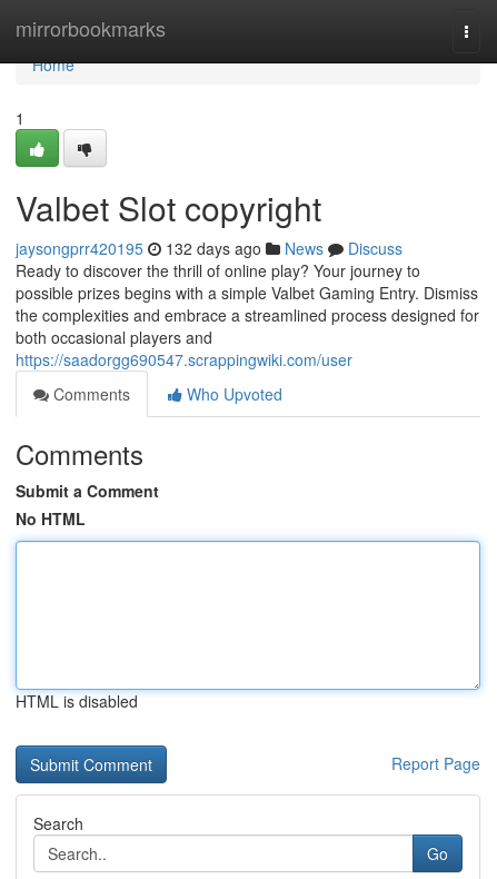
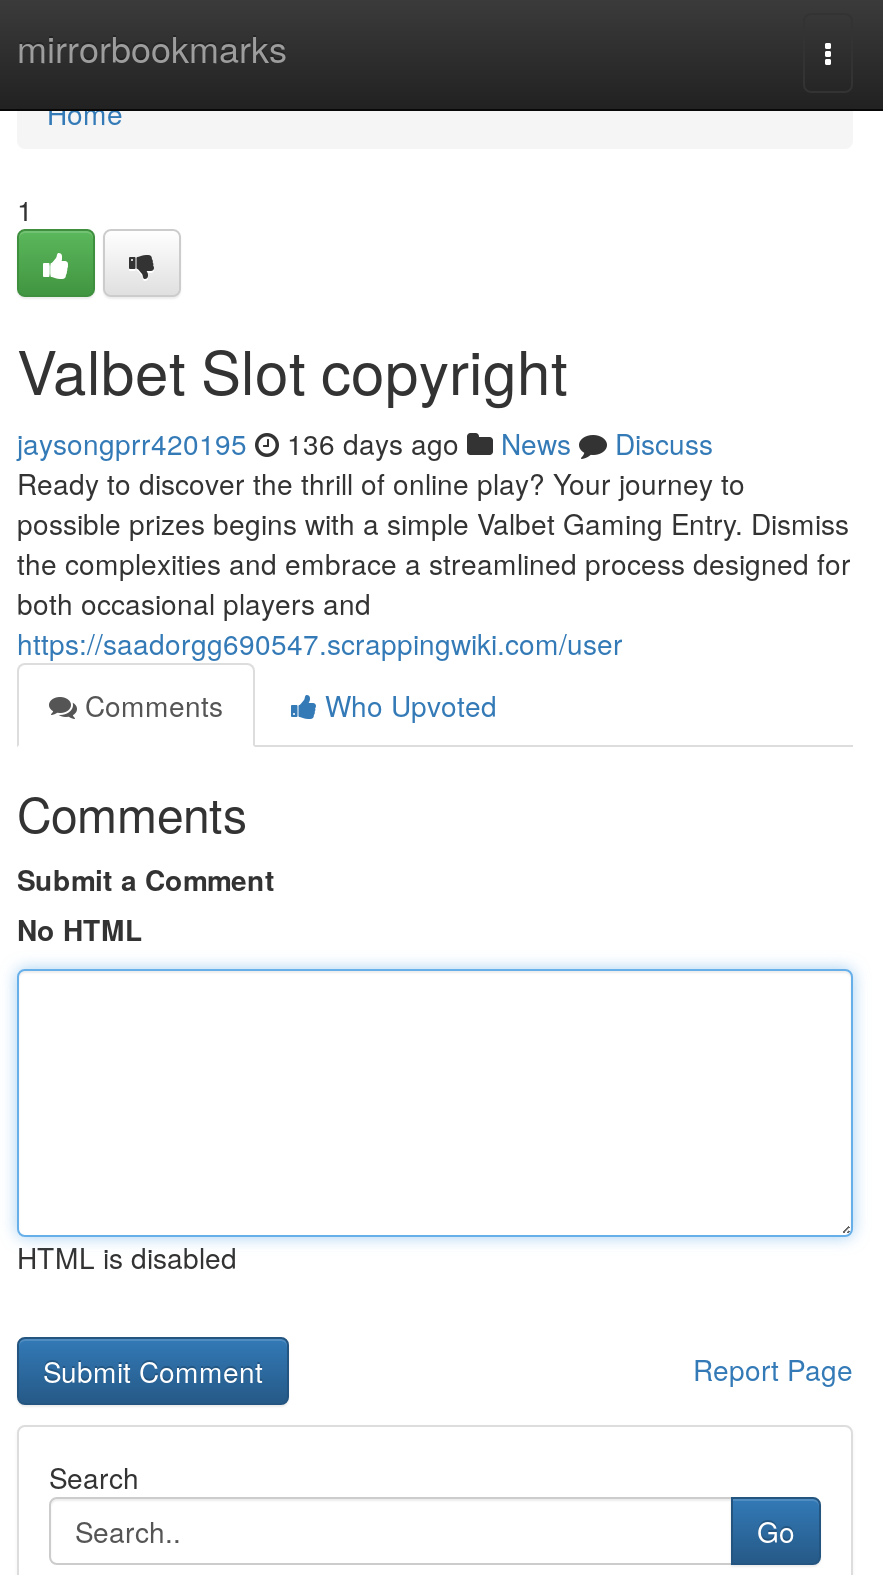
- jaysongprr420195 132 days ago News Discuss
+ jaysongprr420195 136 days ago News Discuss
